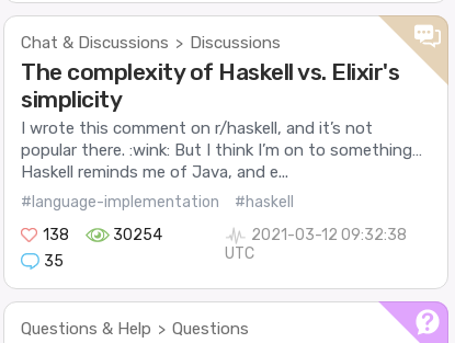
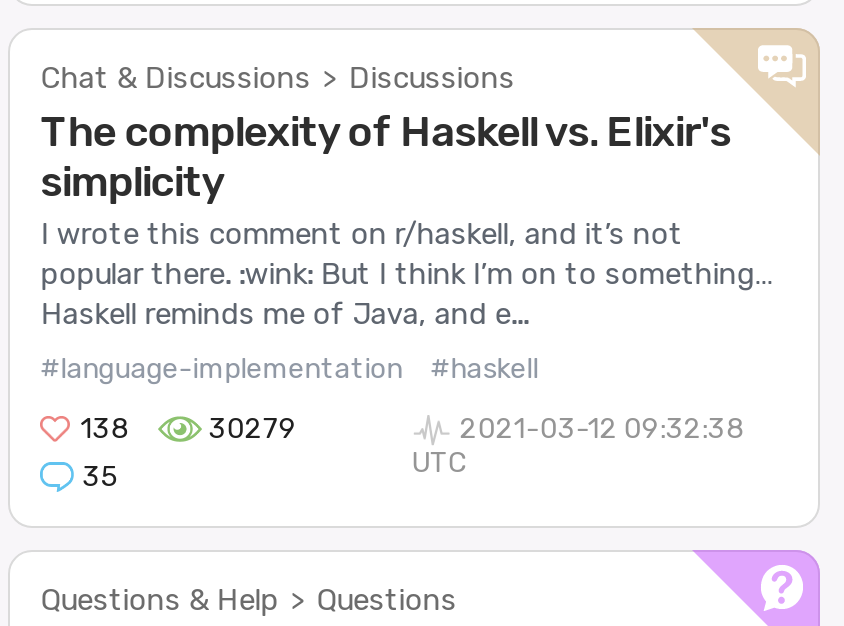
- 30254
+ 30279
